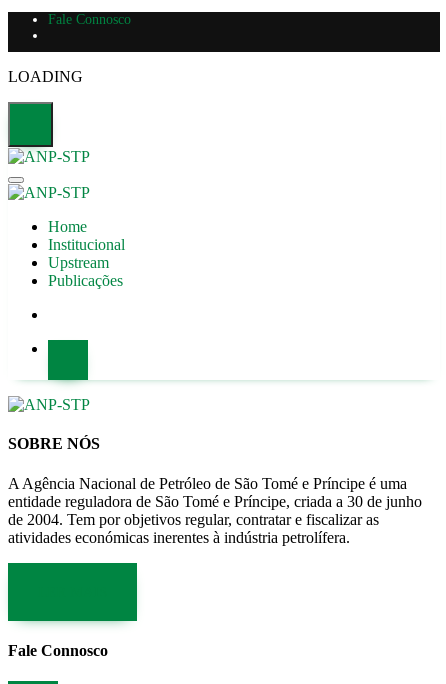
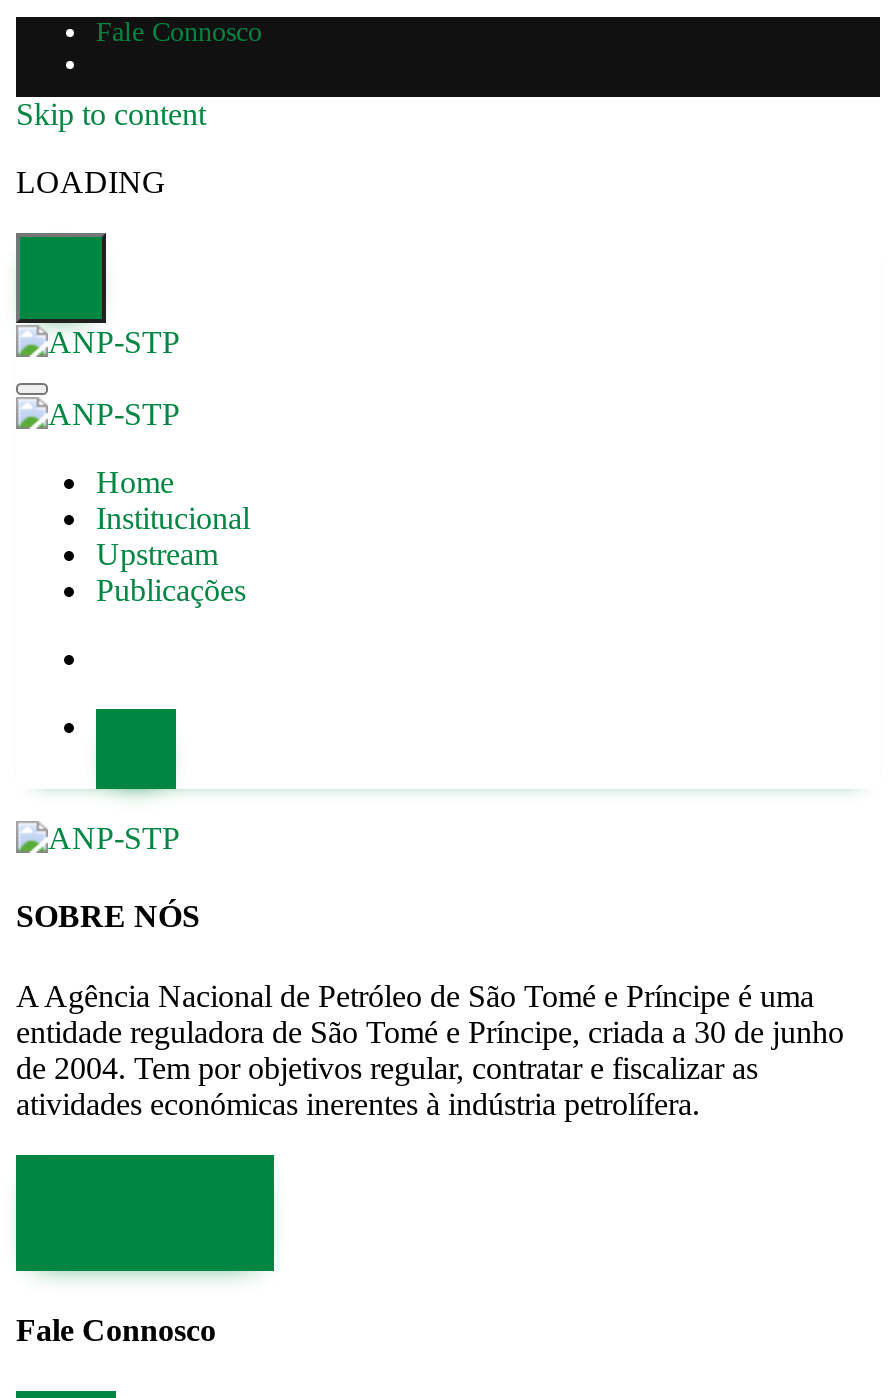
+ Skip to content
